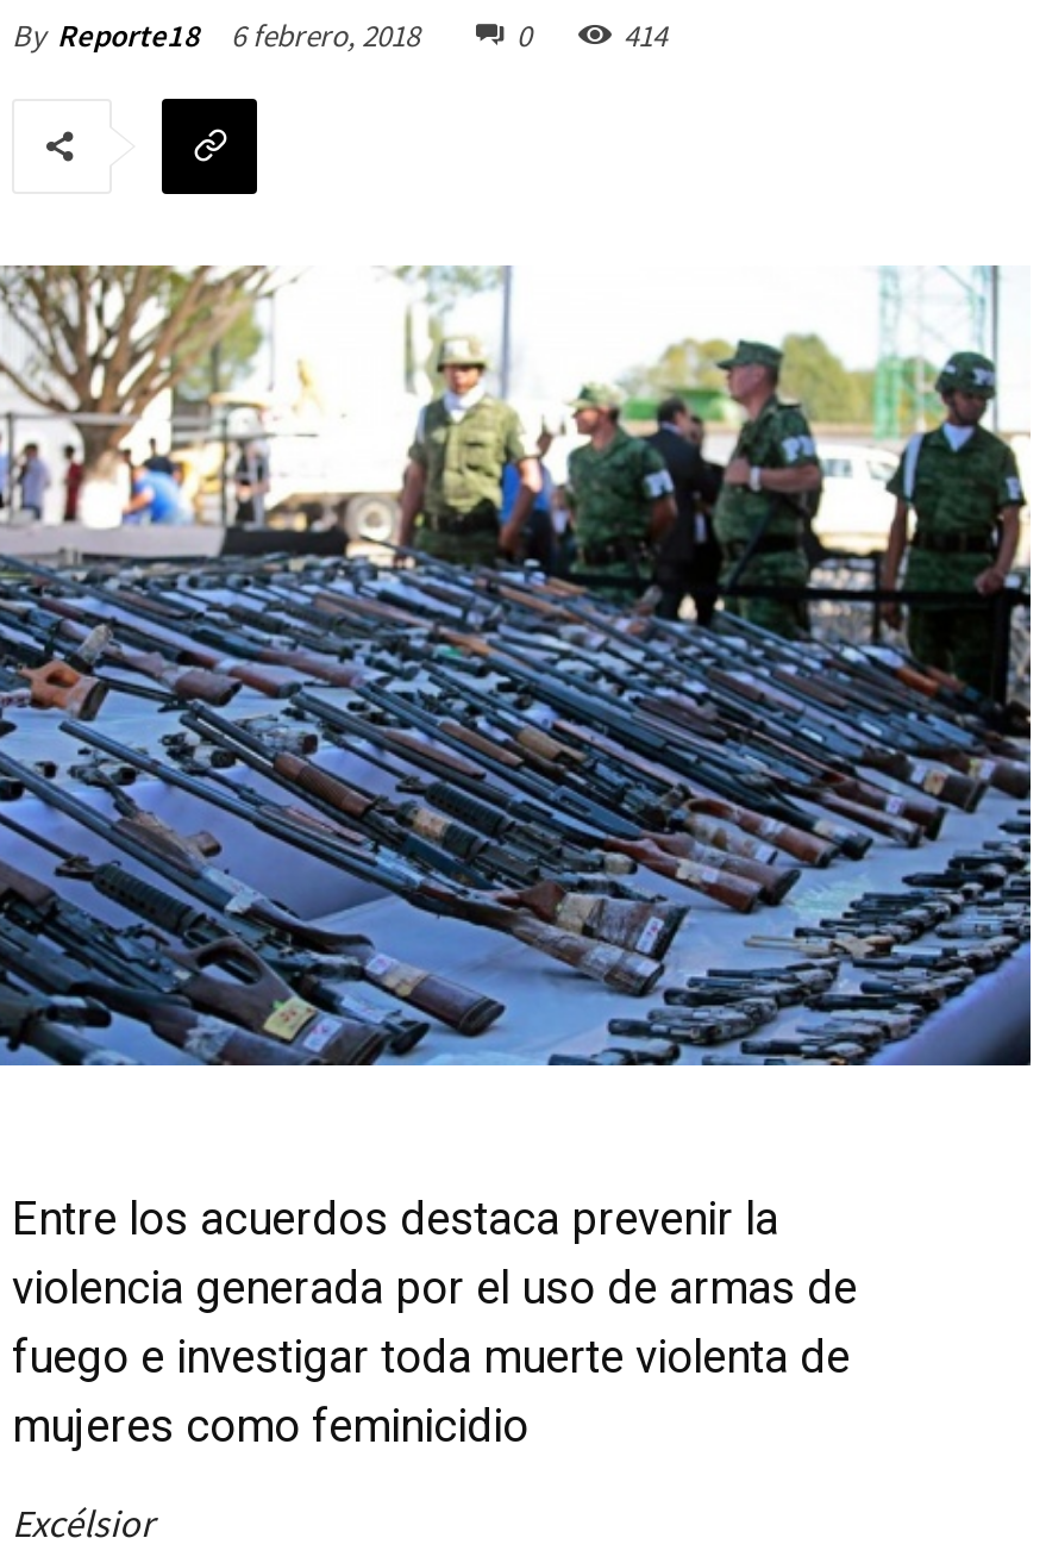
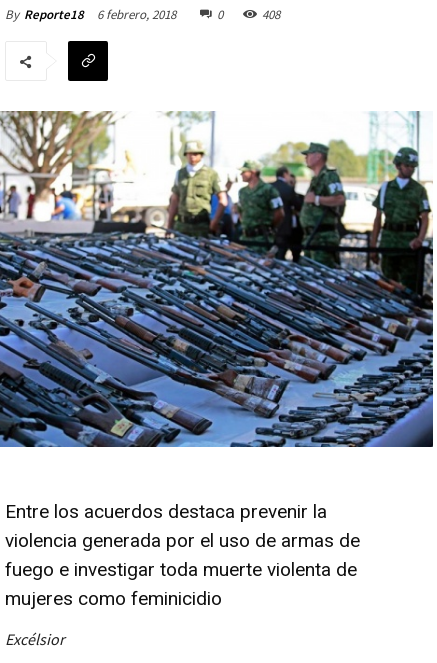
- 414
+ 408
